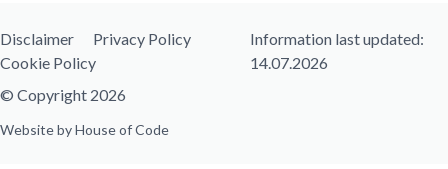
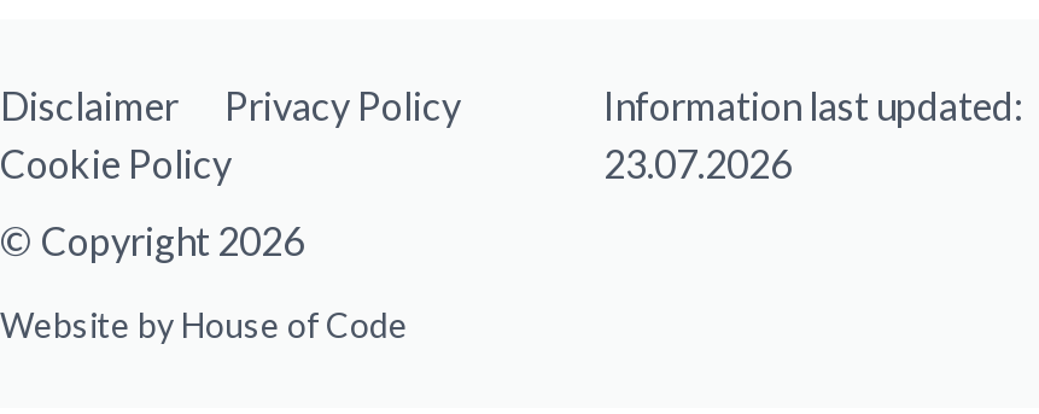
- 14.07.2026
+ 23.07.2026
